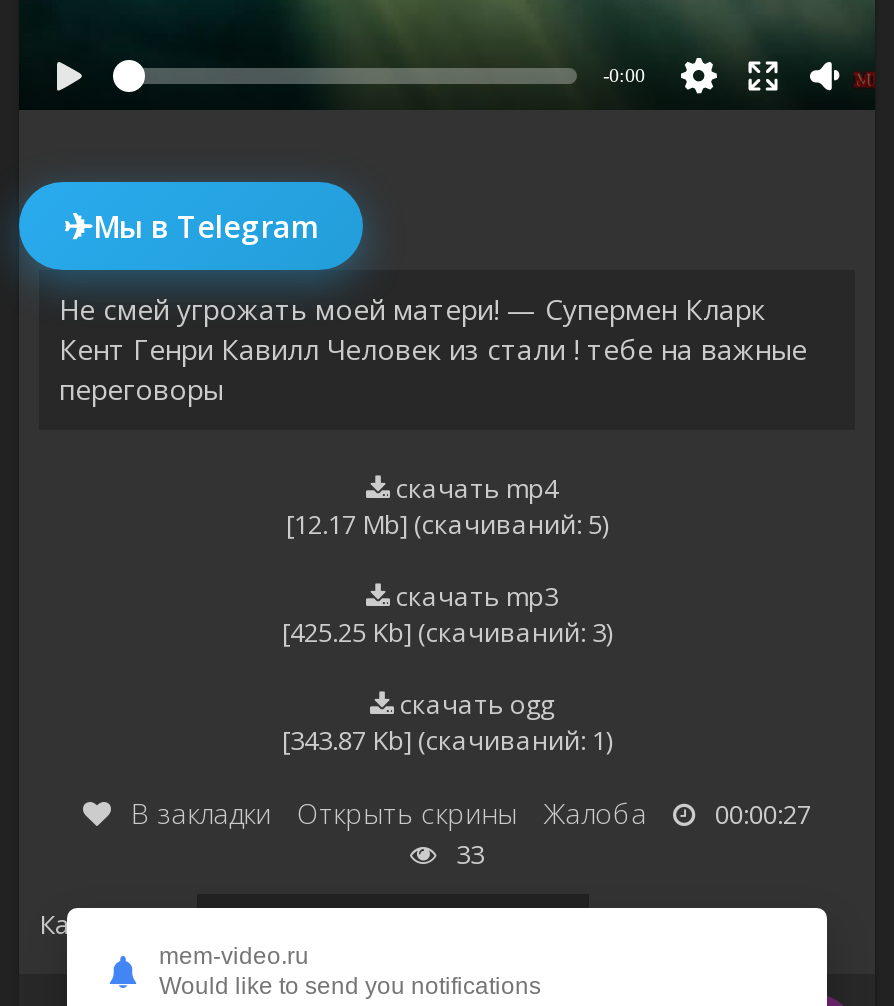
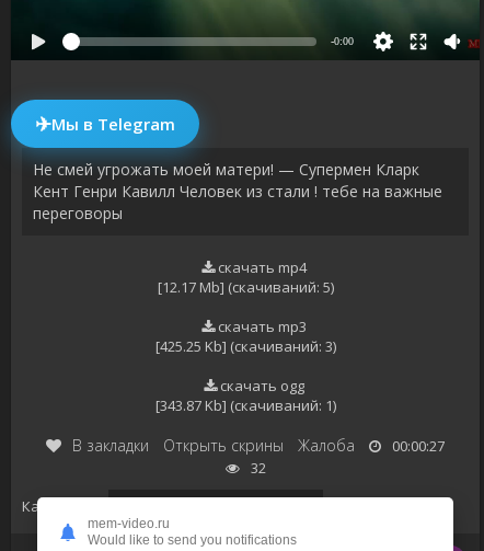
- 33
+ 32
